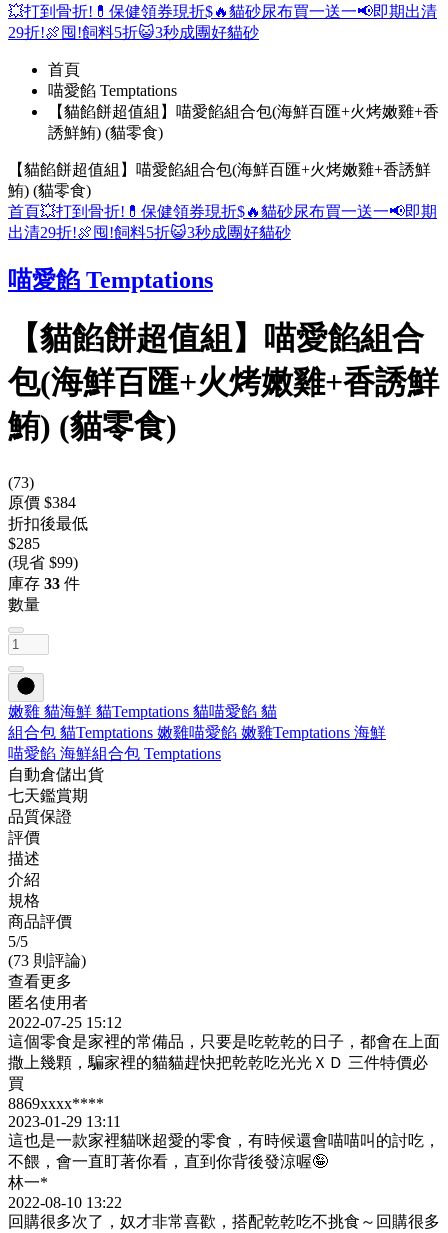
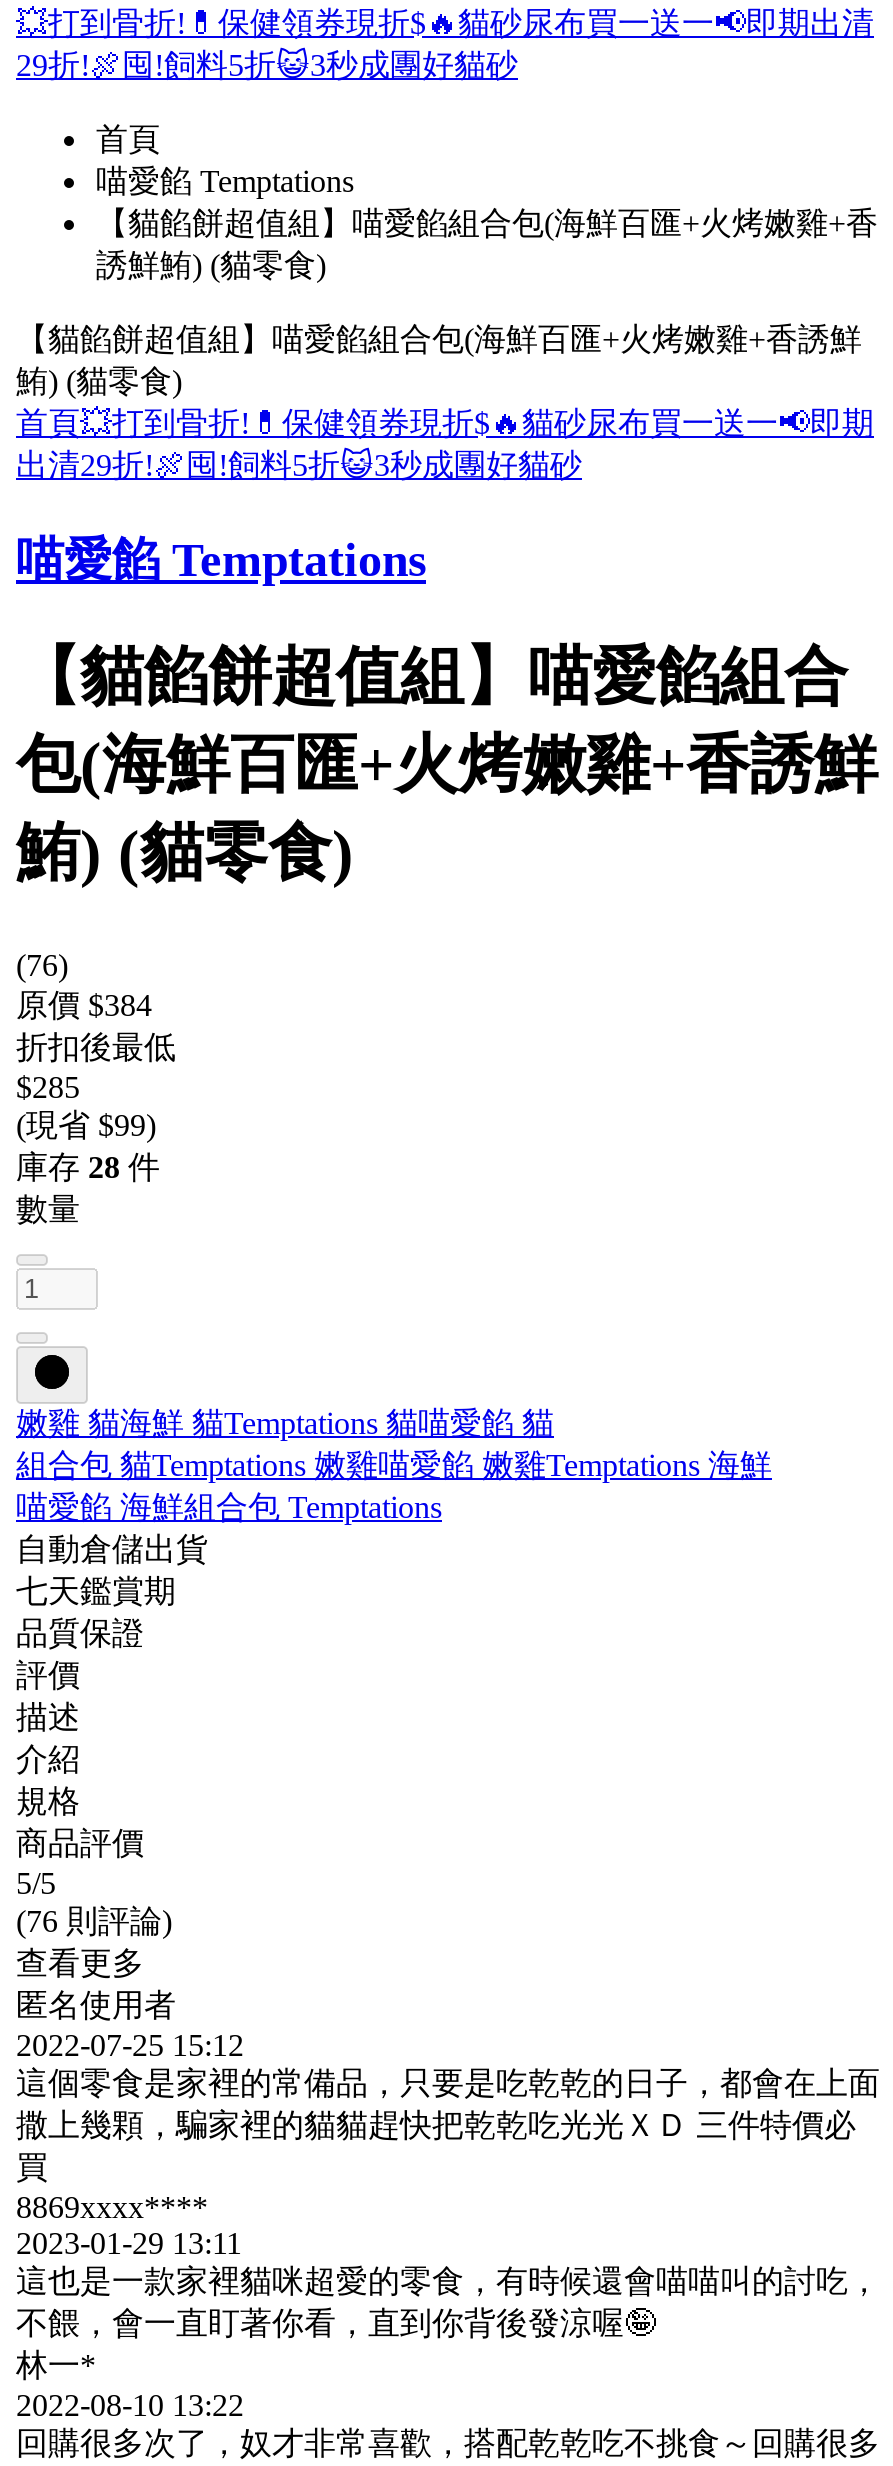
- (73)
+ (76)

- 庫存33件
+ 庫存28件

- (73 則評論)
+ (76 則評論)
